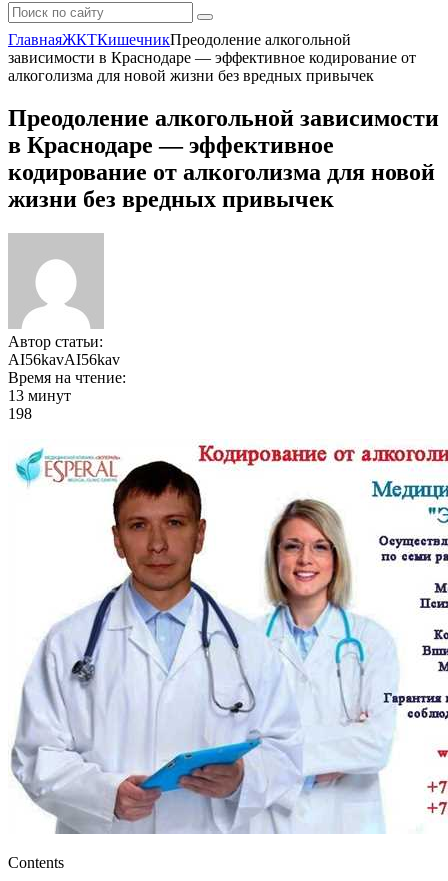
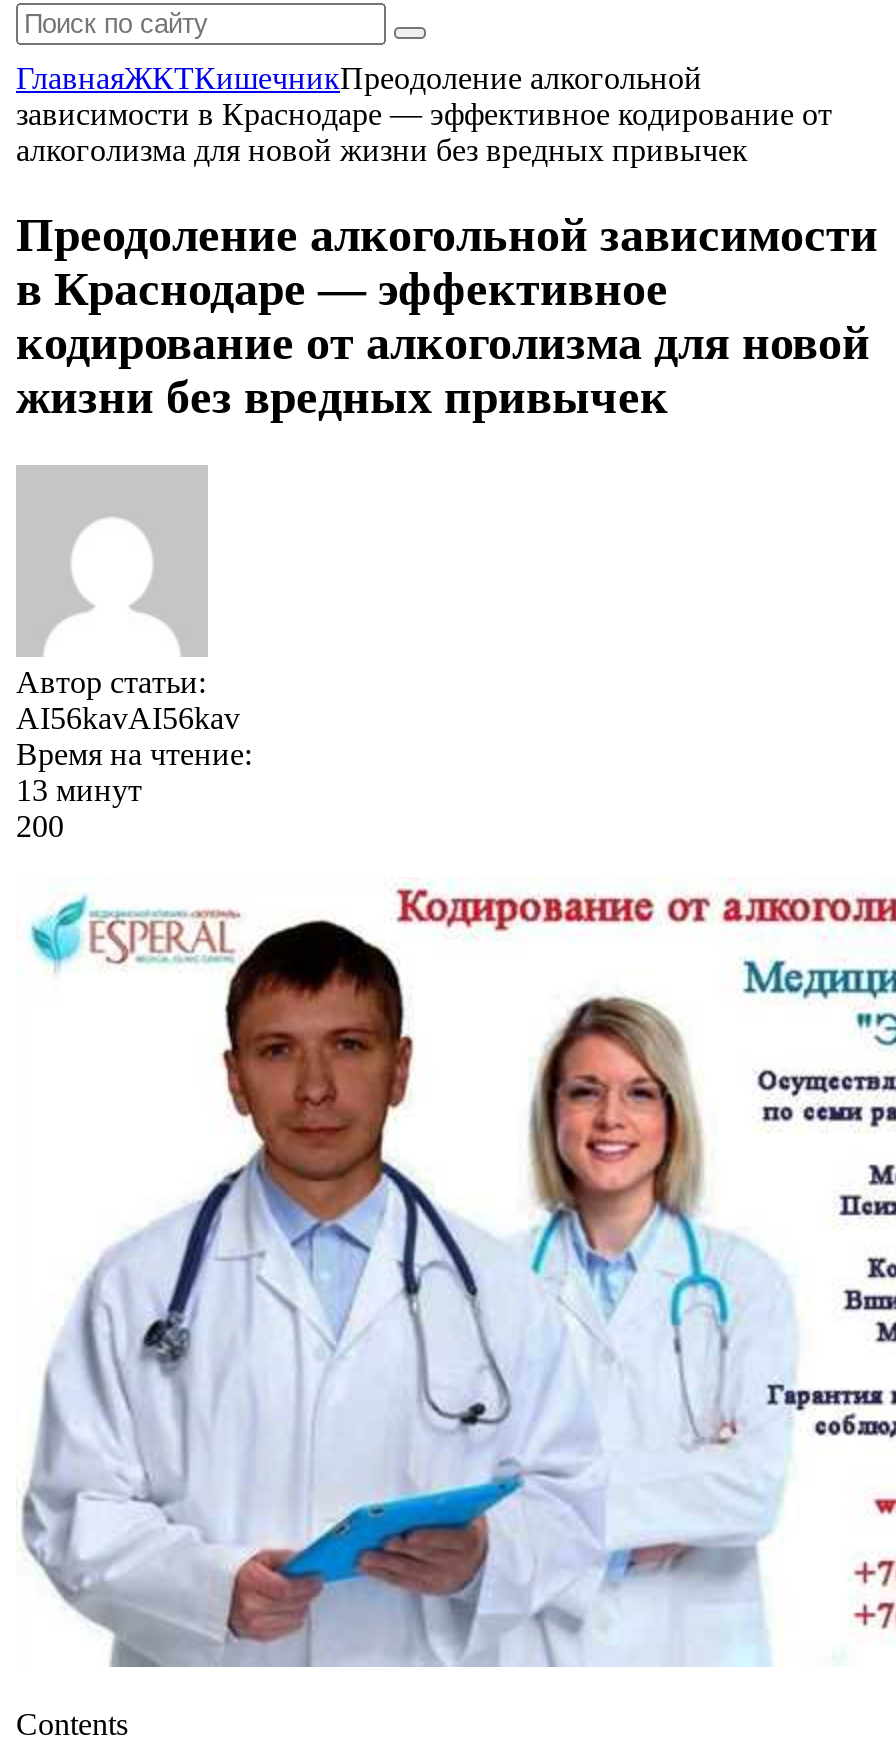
- 198
+ 200
